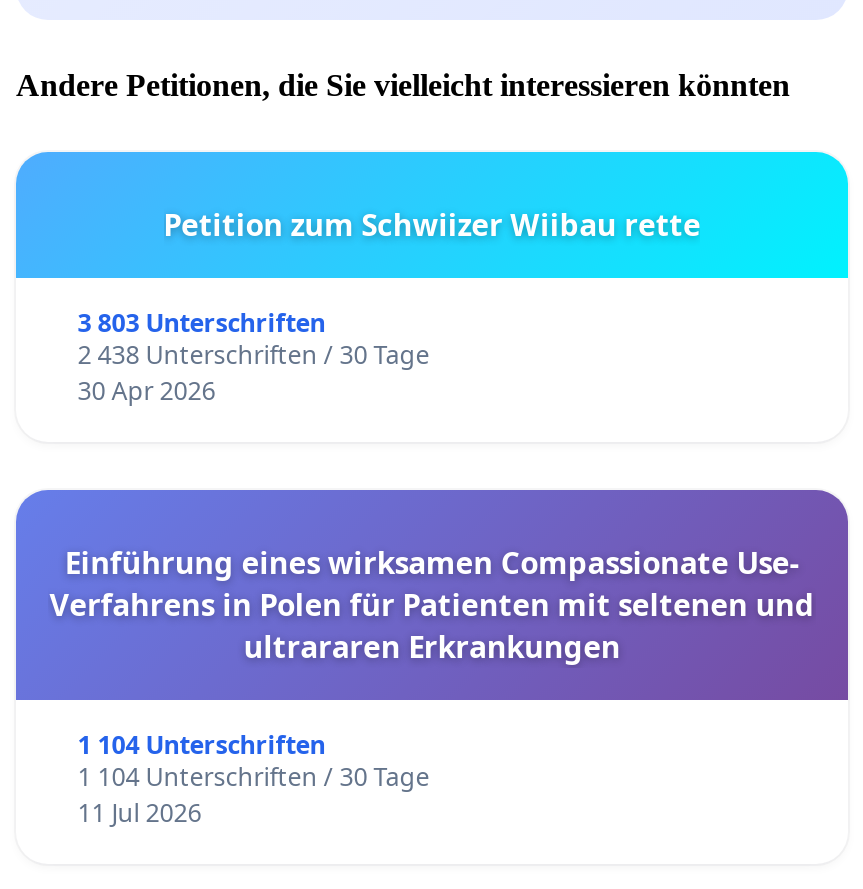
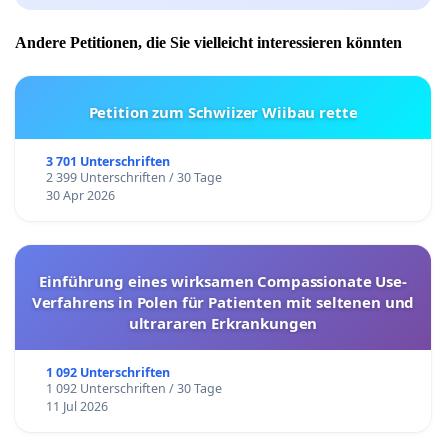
- 3 803 Unterschriften
+ 3 701 Unterschriften

- 2 438 Unterschriften / 30 Tage
+ 2 399 Unterschriften / 30 Tage

- 1 104 Unterschriften
+ 1 092 Unterschriften

- 1 104 Unterschriften / 30 Tage
+ 1 092 Unterschriften / 30 Tage
